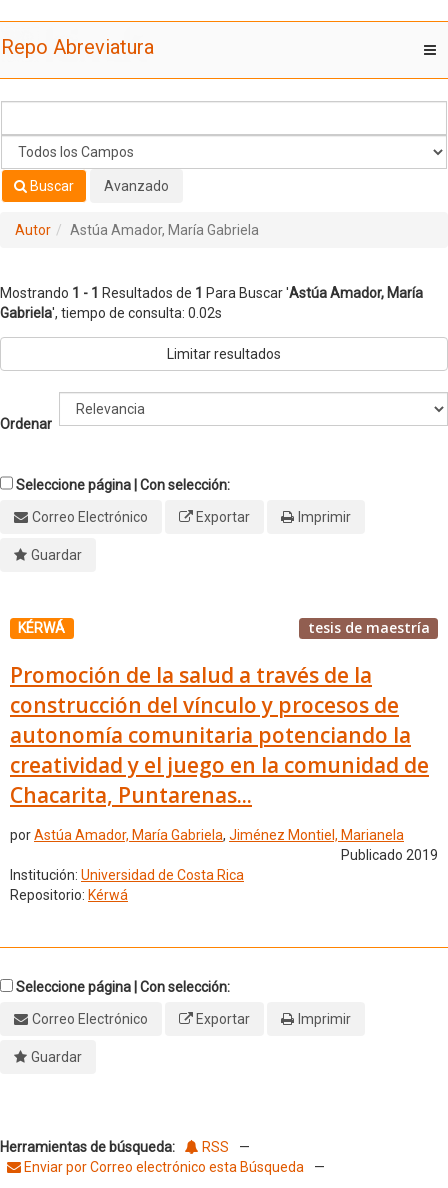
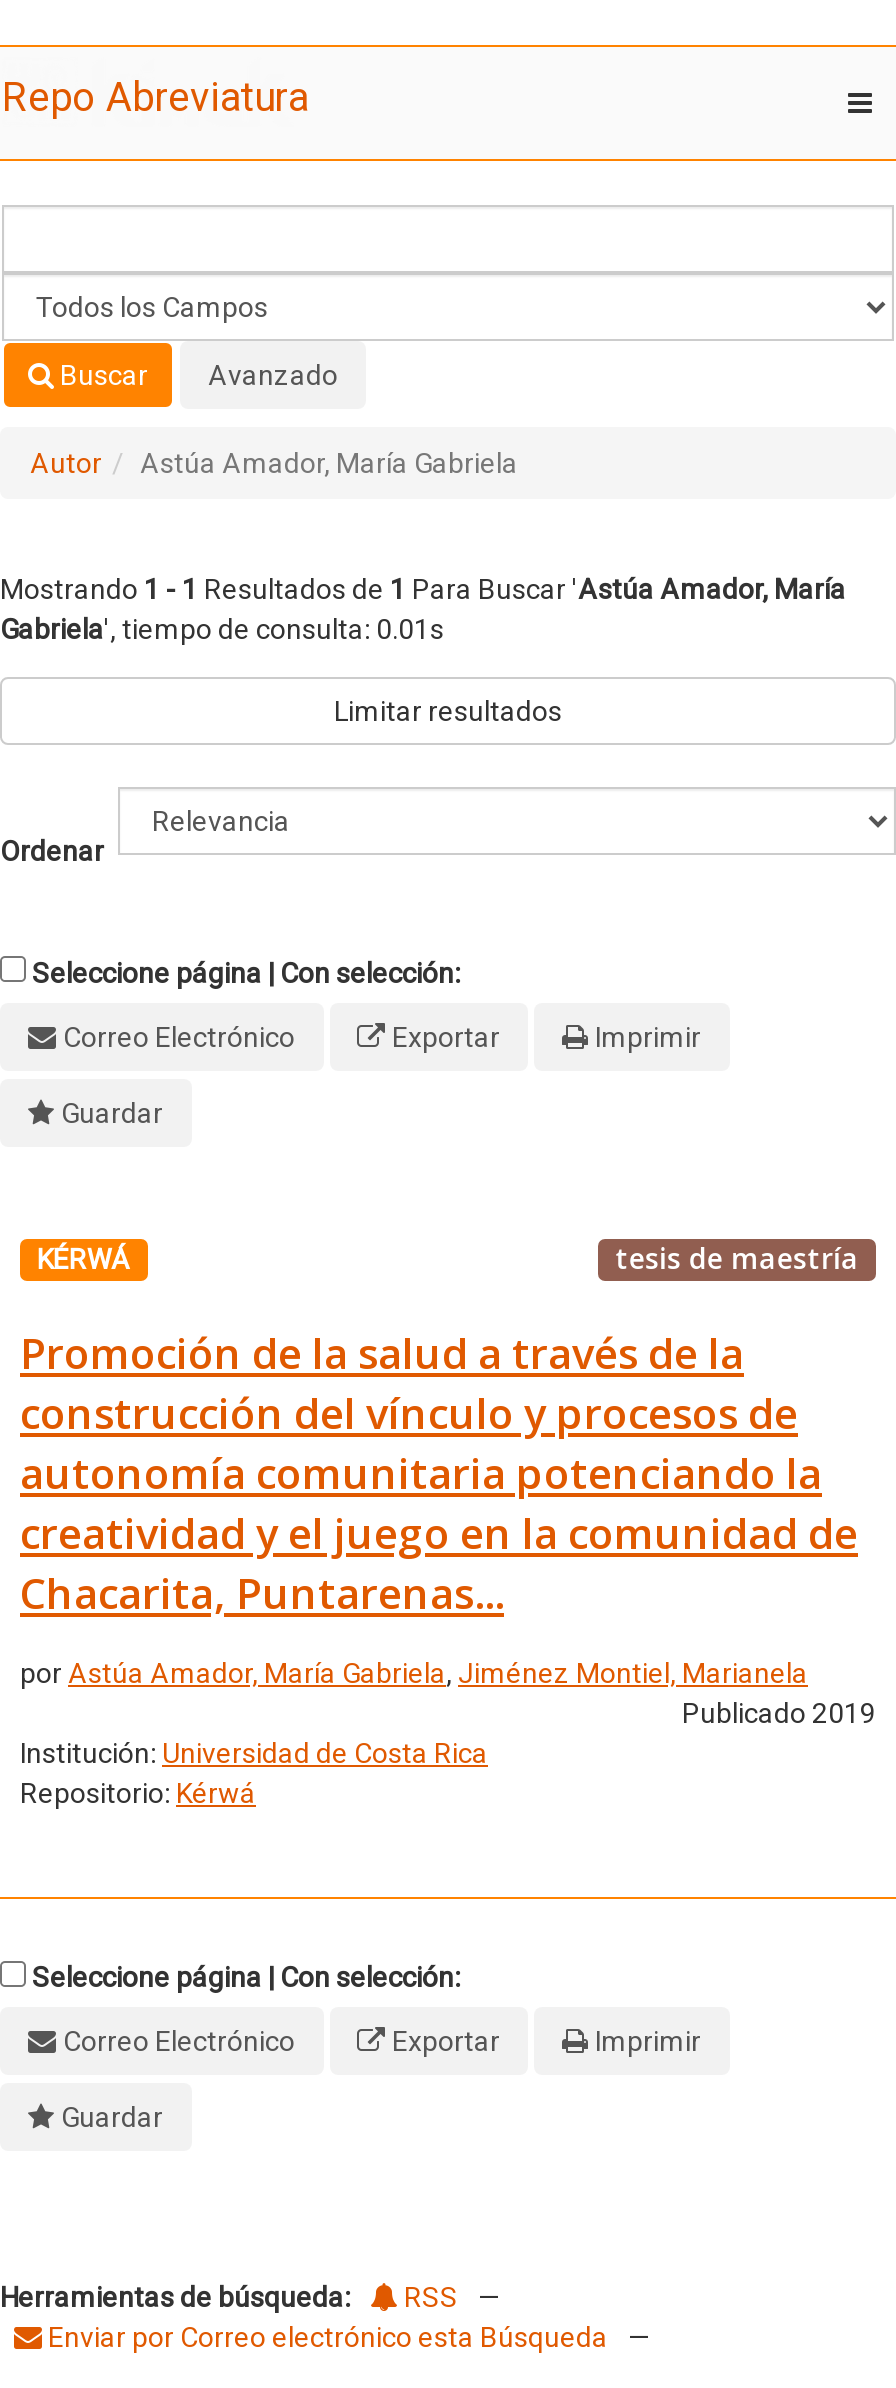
- Gabriela', tiempo de consulta: 0.02s
+ Gabriela', tiempo de consulta: 0.01s
